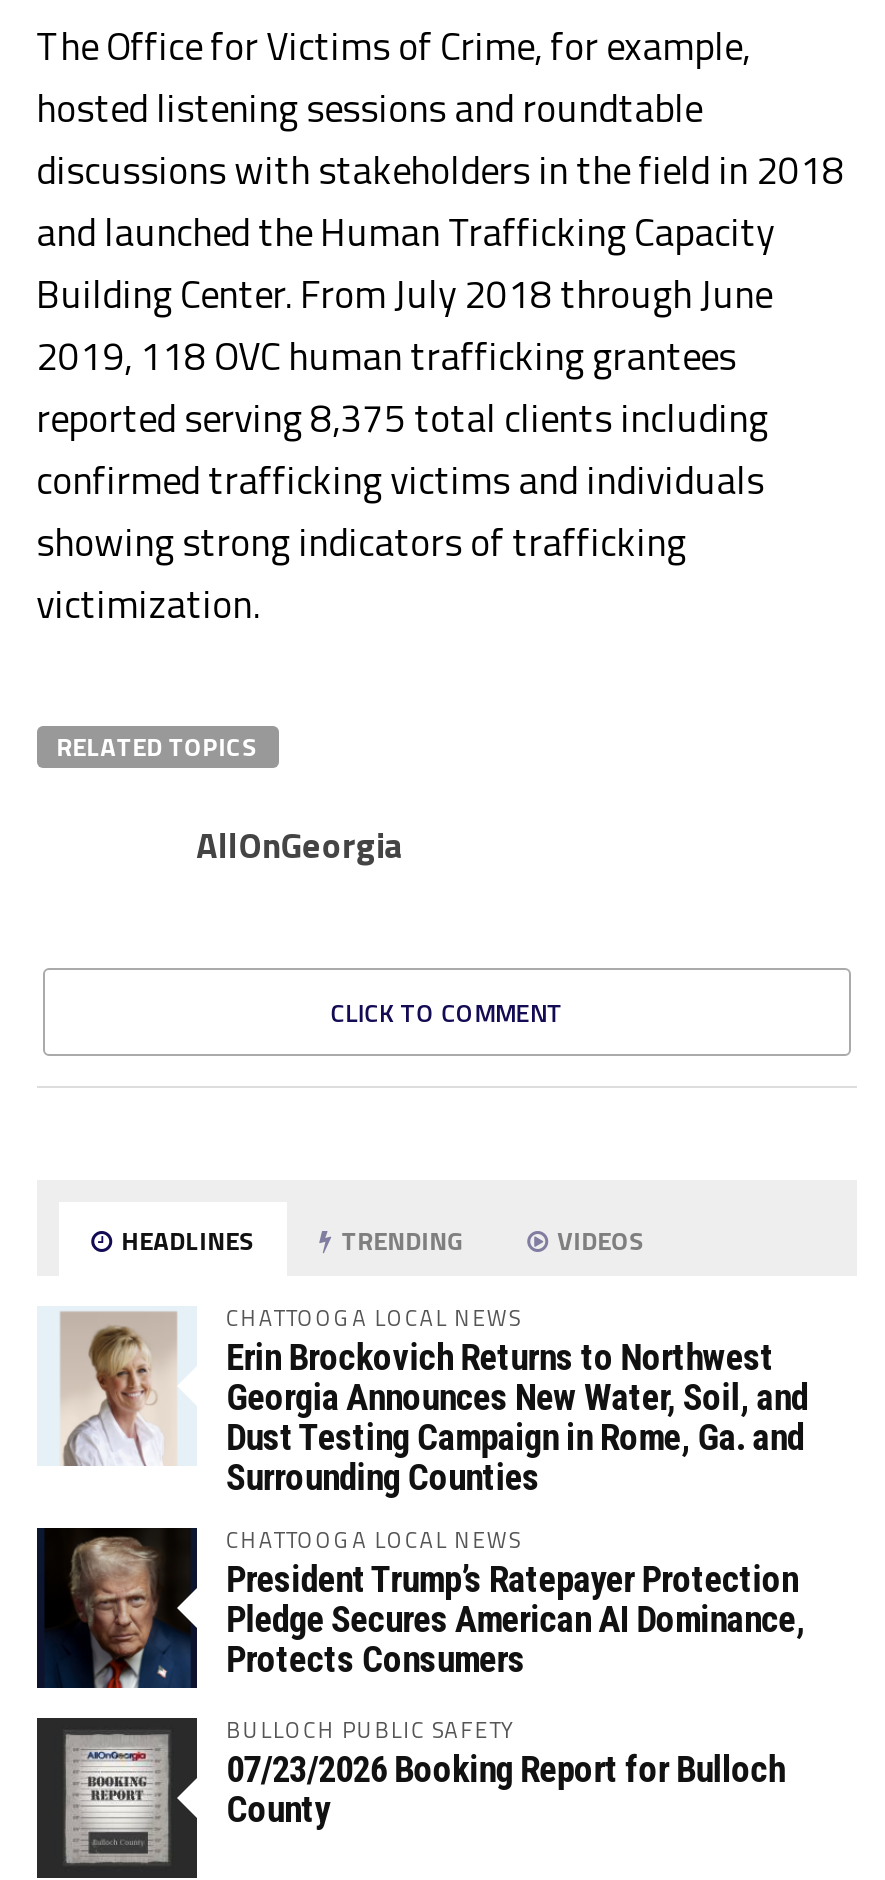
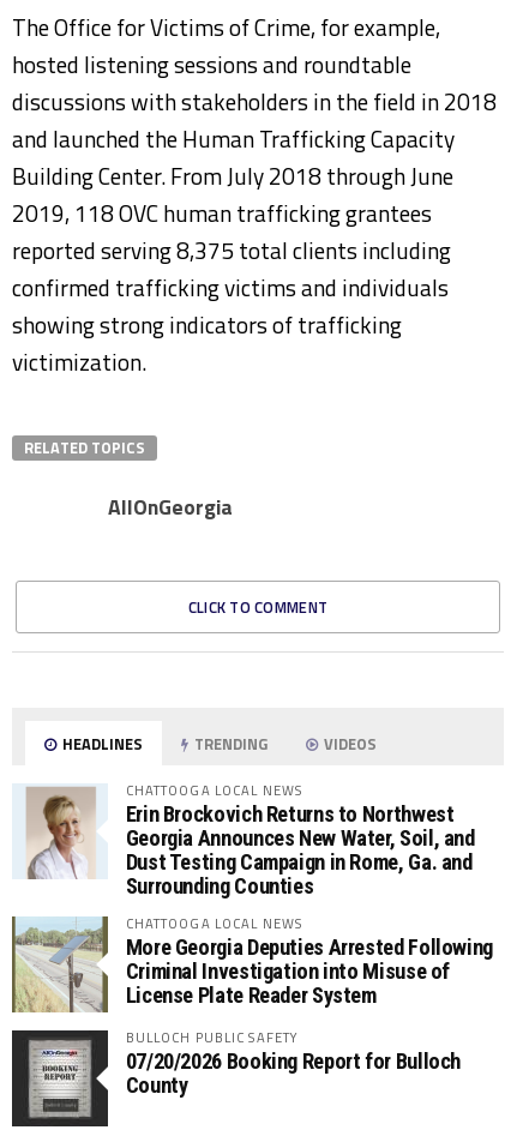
- [image]
- President Trump’s Ratepayer Protection
- Pledge Secures American AI Dominance,
- Protects Consumers
+ [image]
+ More Georgia Deputies Arrested Following
+ Criminal Investigation into Misuse of
+ License Plate Reader System

- 07/23/2026 Booking Report for Bulloch
+ 07/20/2026 Booking Report for Bulloch
